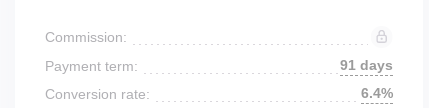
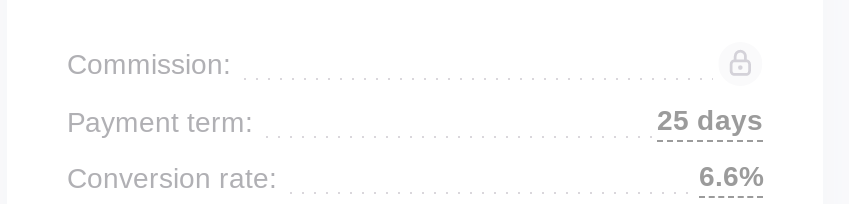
- 91 days
+ 25 days

- 6.4%
+ 6.6%
